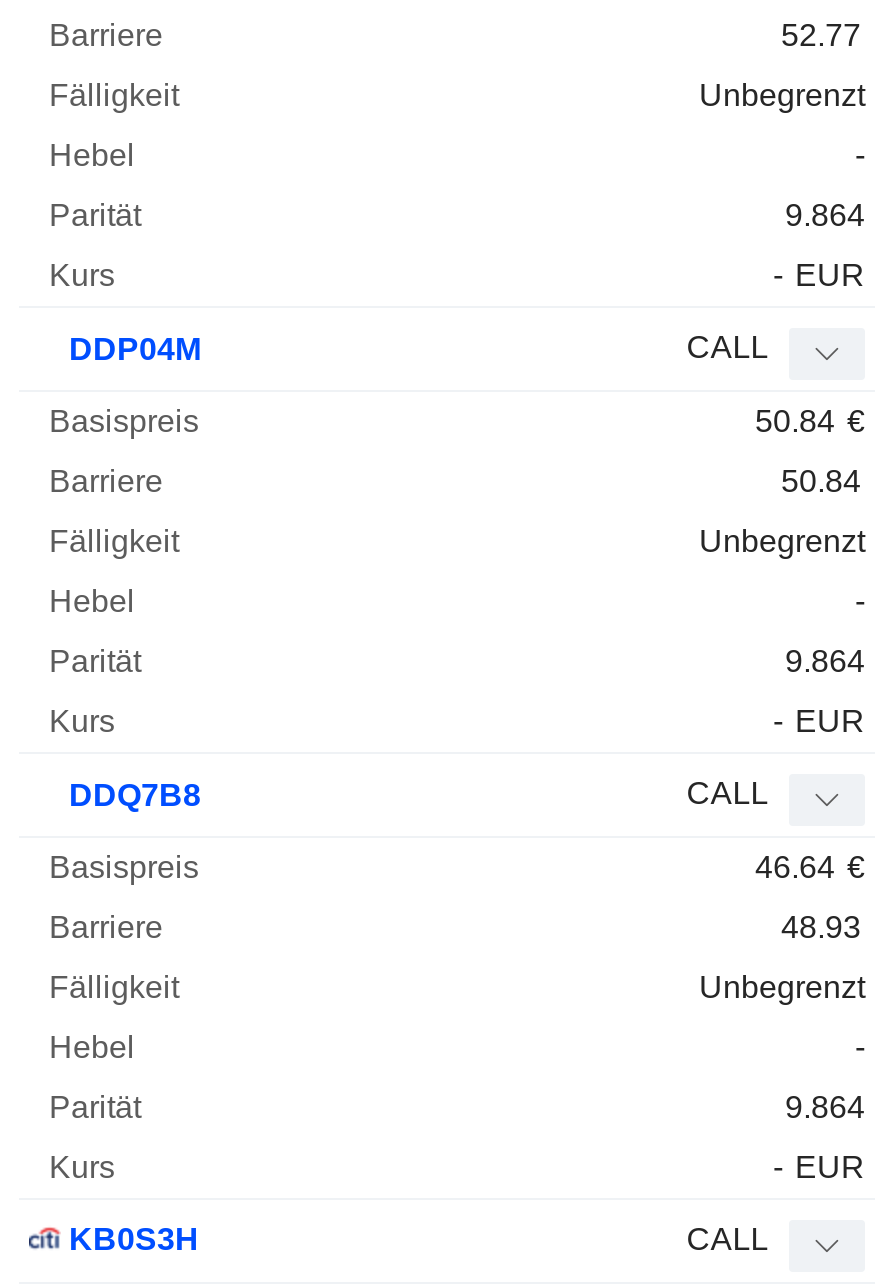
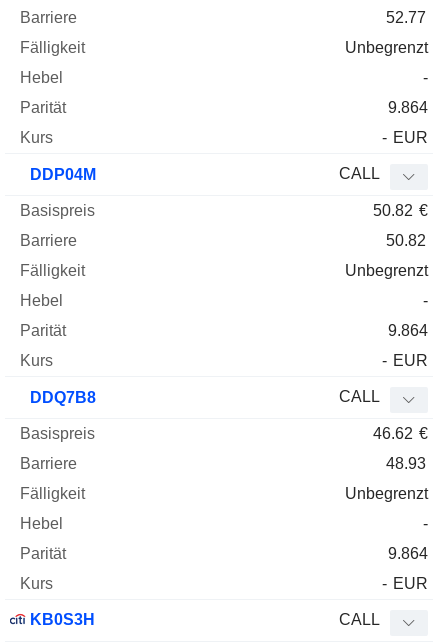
- 50.84 €
+ 50.82 €

- 50.84
+ 50.82

- 46.64 €
+ 46.62 €
